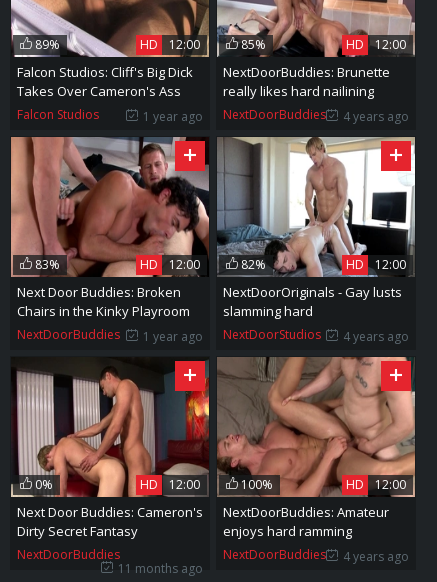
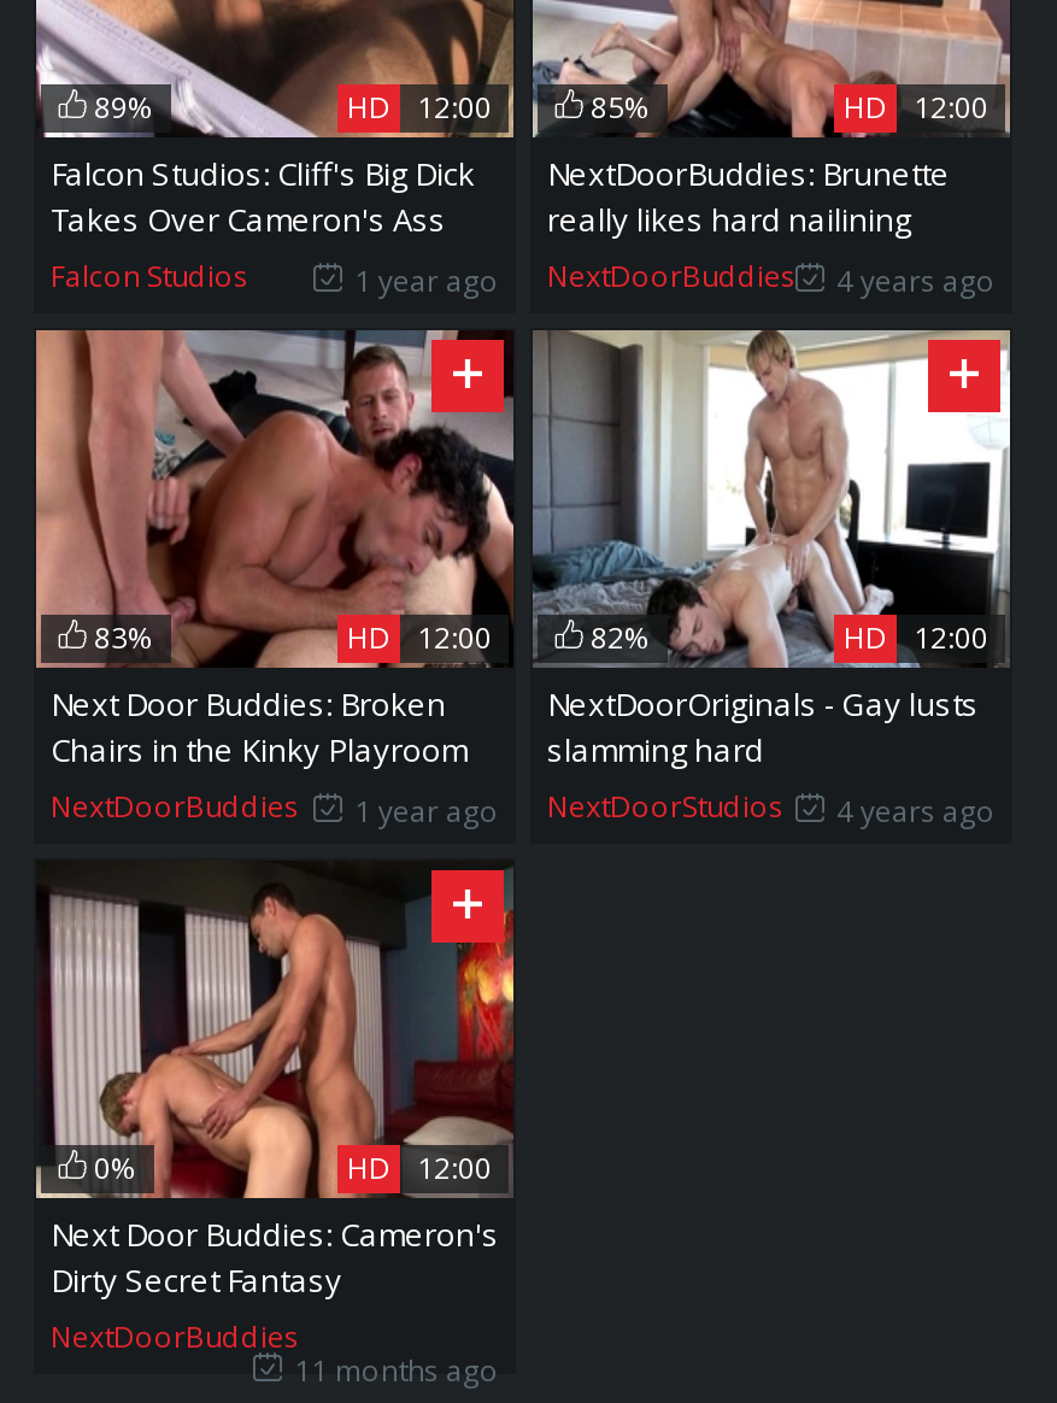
- [image]
- 100%
- HD
- 12:00
- NextDoorBuddies: Amateur
- enjoys hard ramming
- NextDoorBuddies
- 4 years ago
